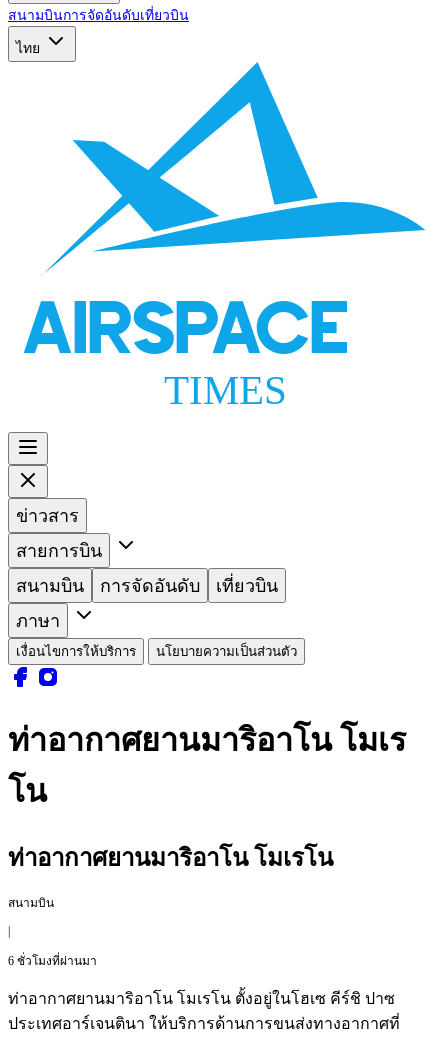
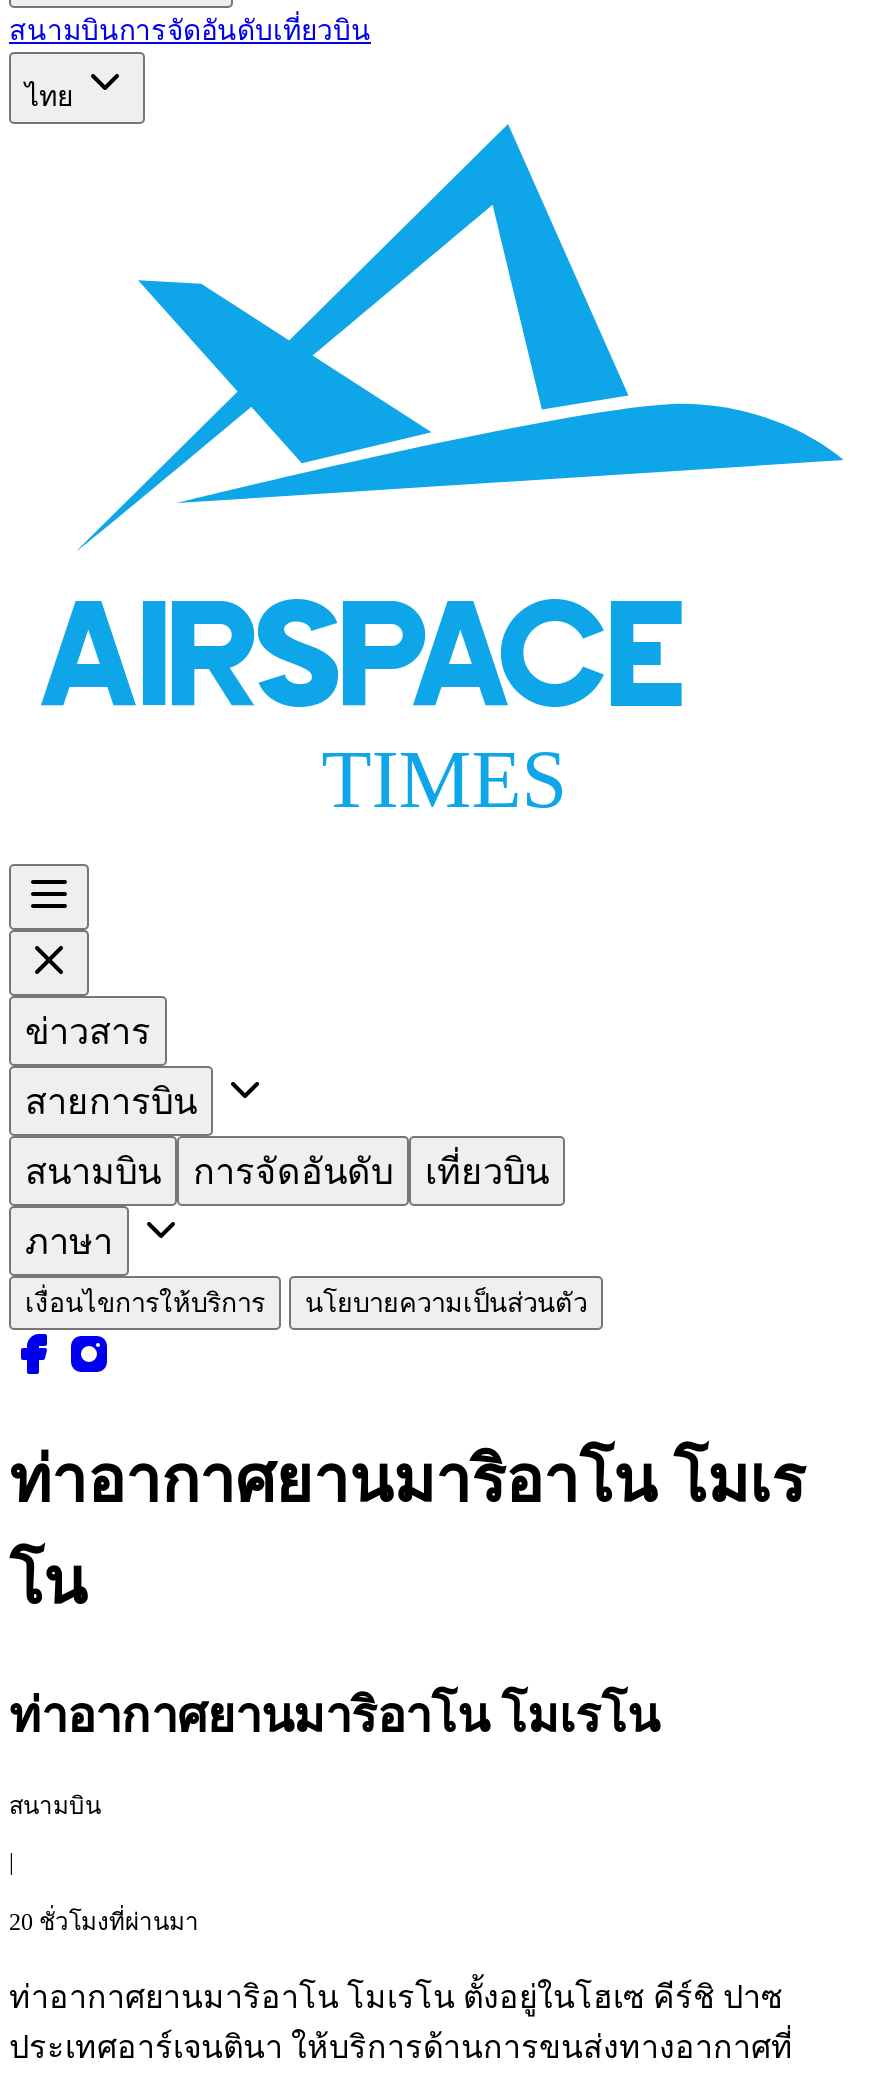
- 6 ชั่วโมงที่ผ่านมา
+ 20 ชั่วโมงที่ผ่านมา
